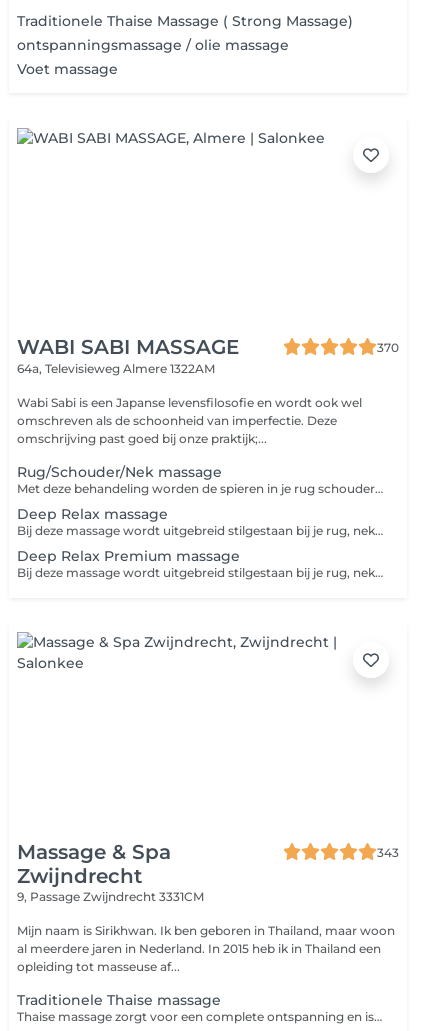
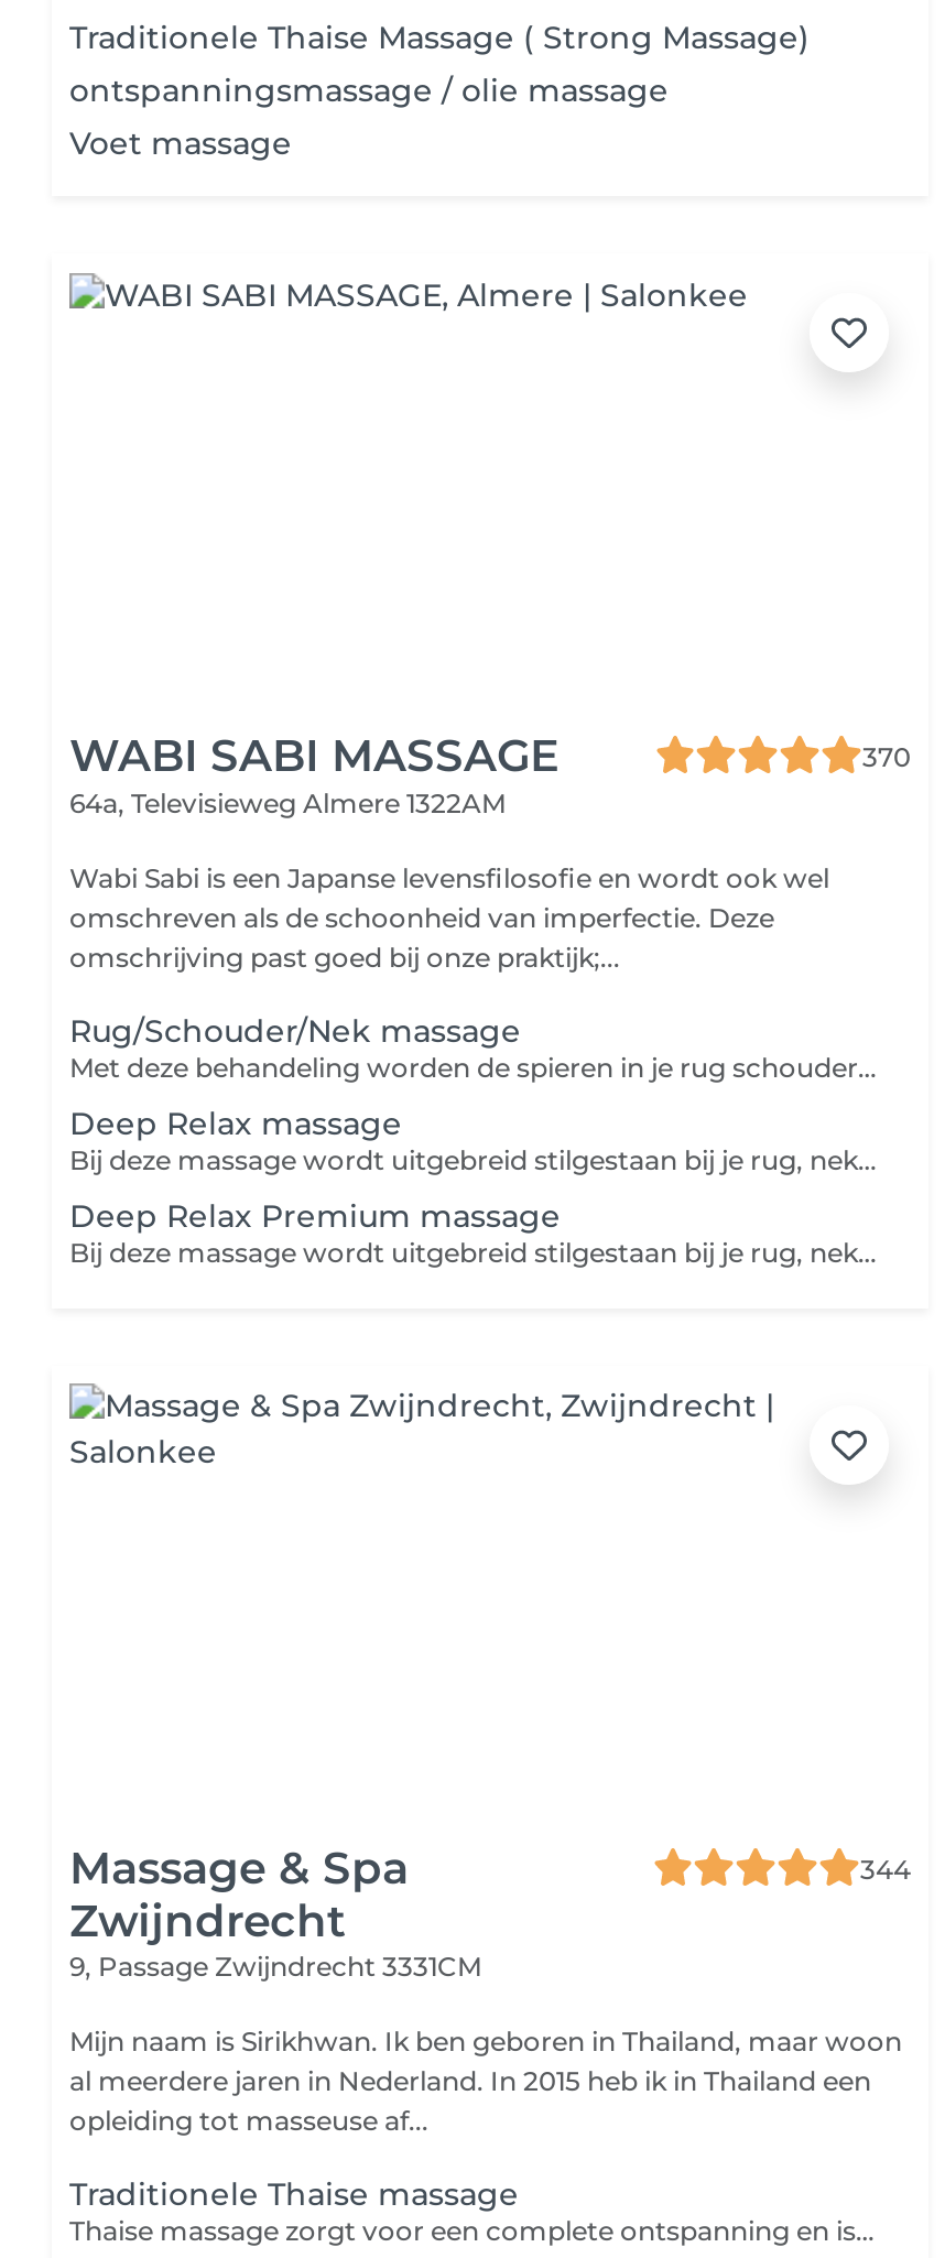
- 343
+ 344
